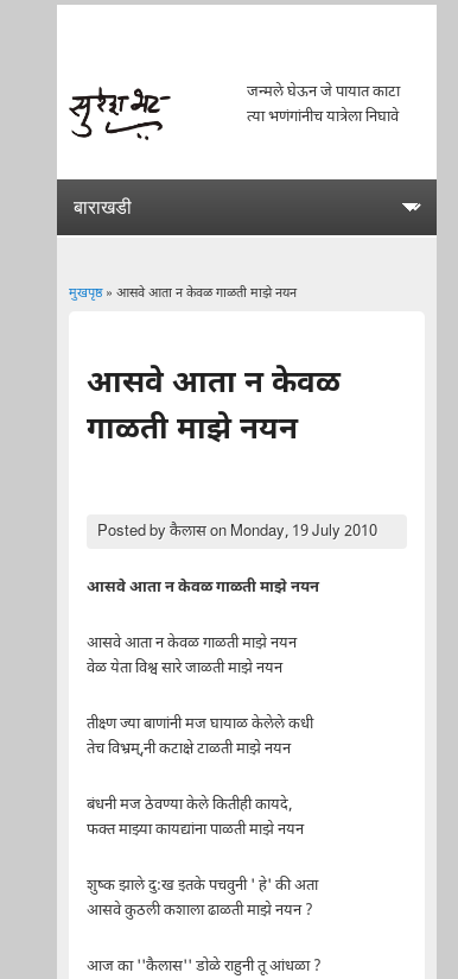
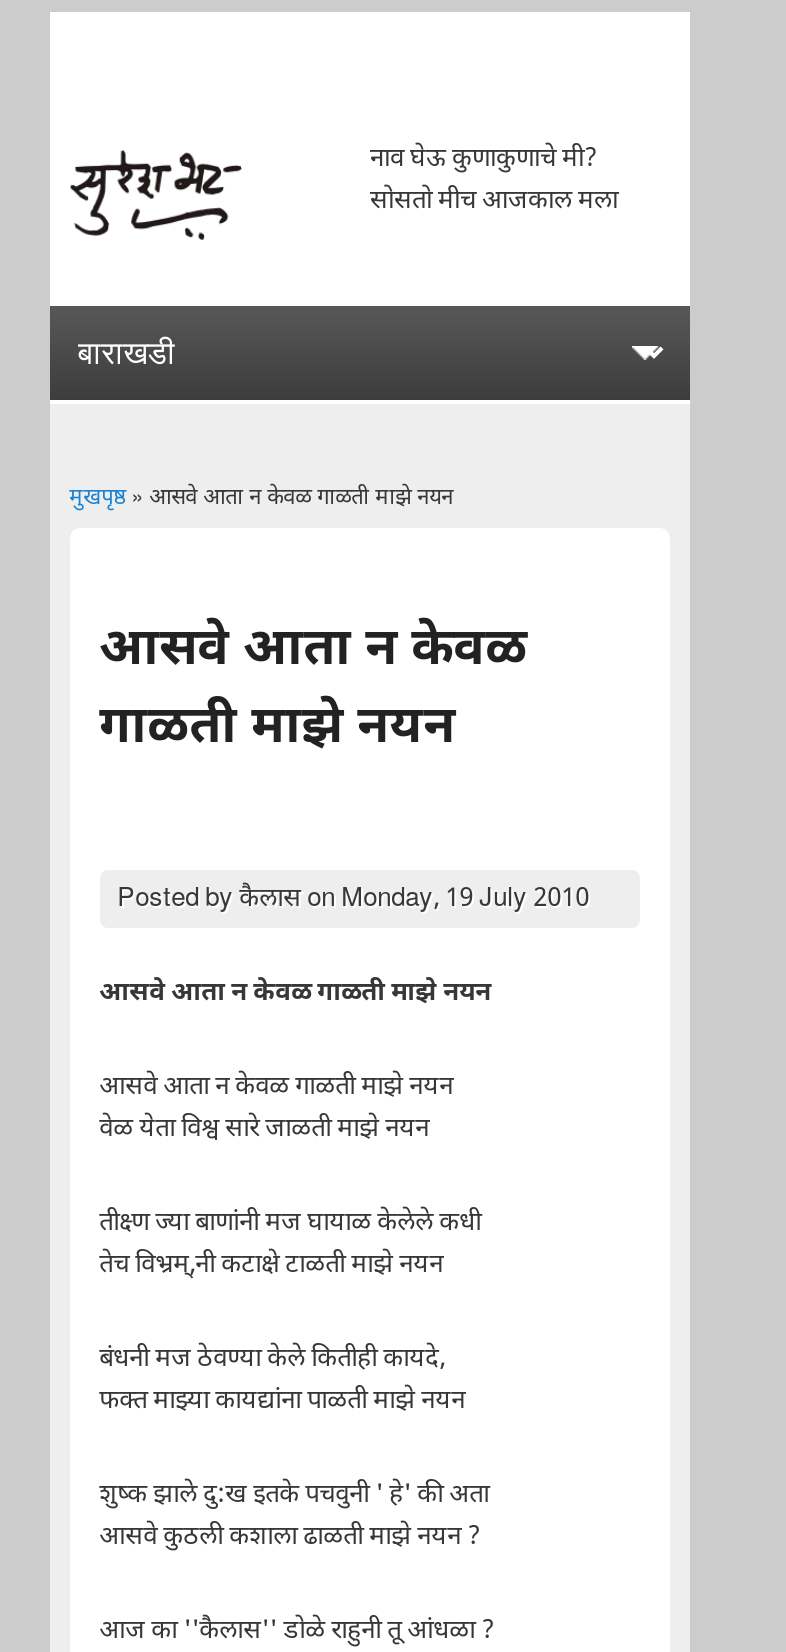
- जन्मले घेऊन जे पायात काटा
- त्या भणंगांनीच यात्रेला निघावे
+ नाव घेऊ कुणाकुणाचे मी?
+ सोसतो मीच आजकाल मला
